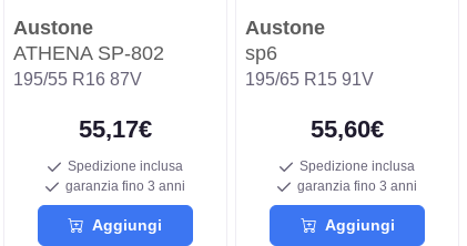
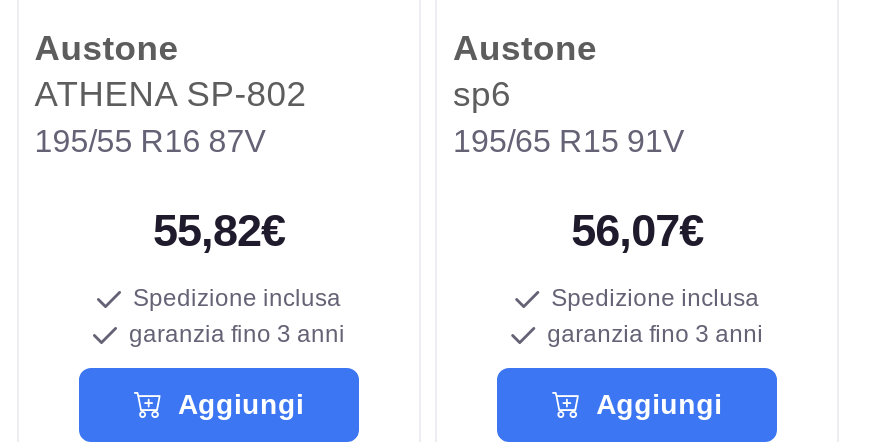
- 55,17€
+ 55,82€

- 55,60€
+ 56,07€
